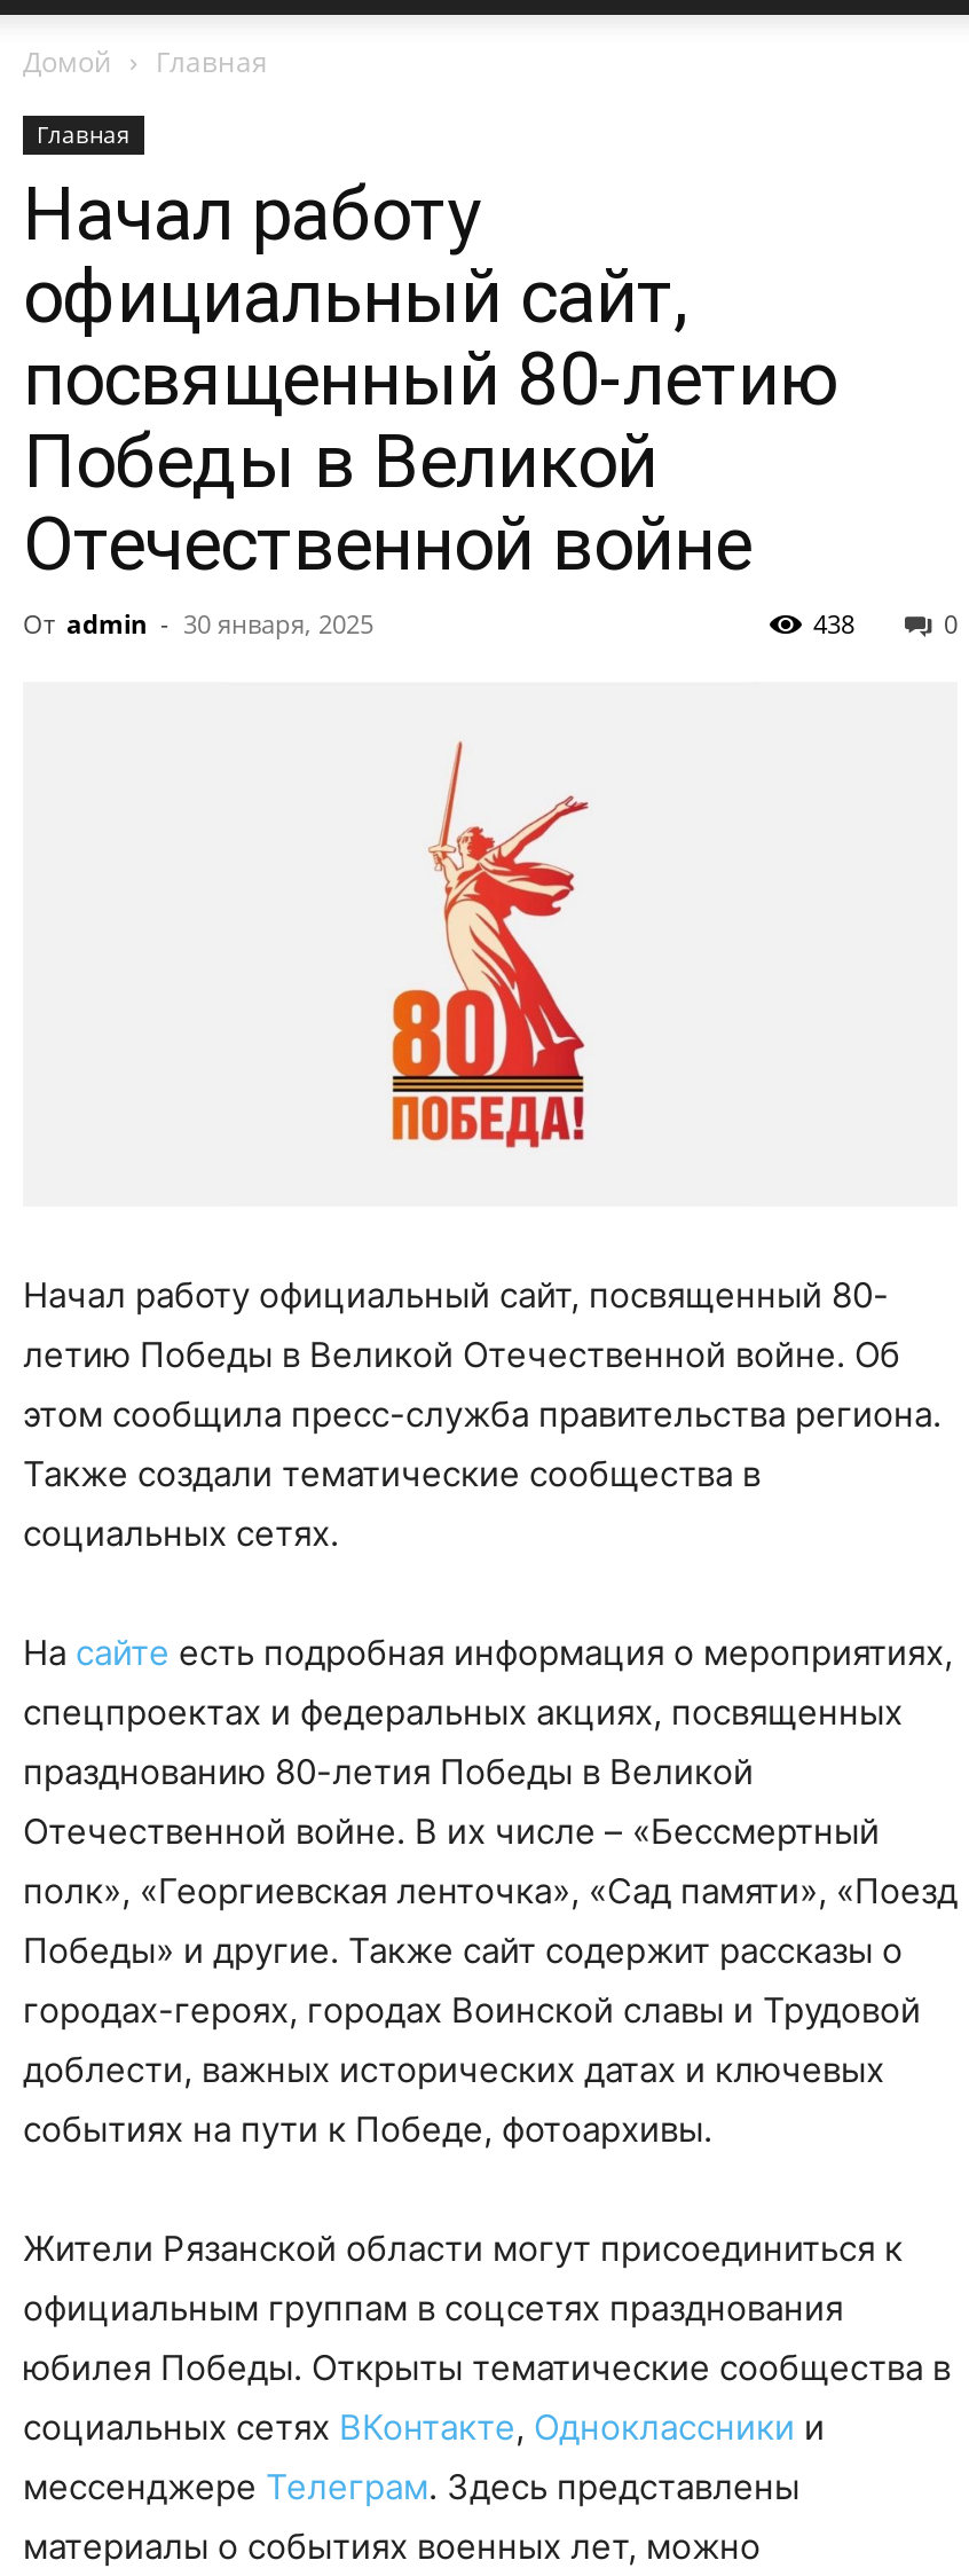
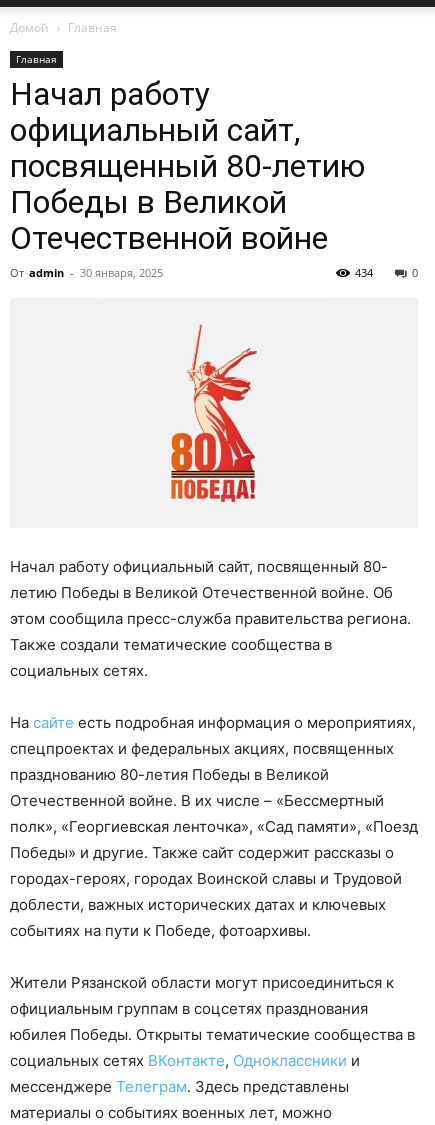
- 438
+ 434
